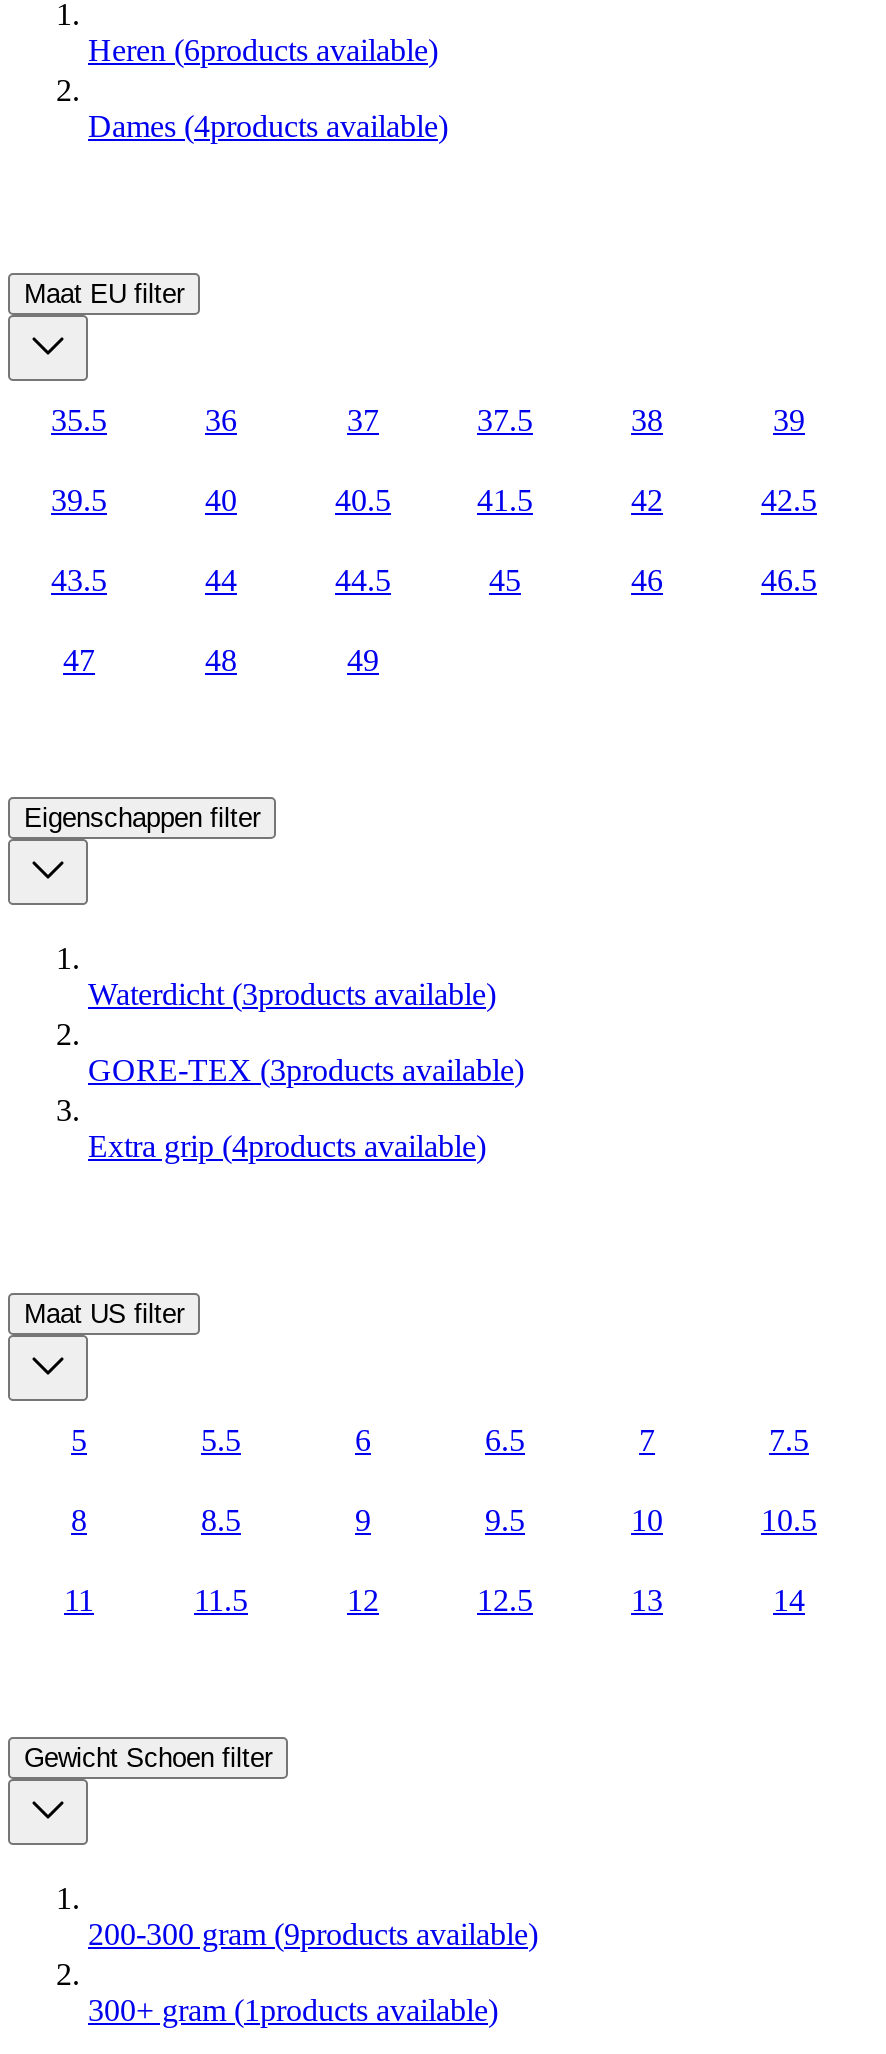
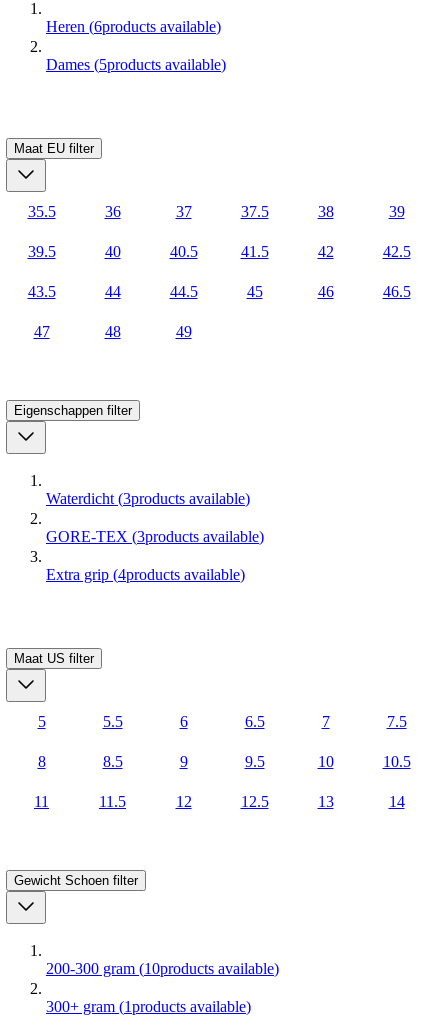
- Dames (4products available)
+ Dames (5products available)

- 200-300 gram (9products available)
+ 200-300 gram (10products available)
